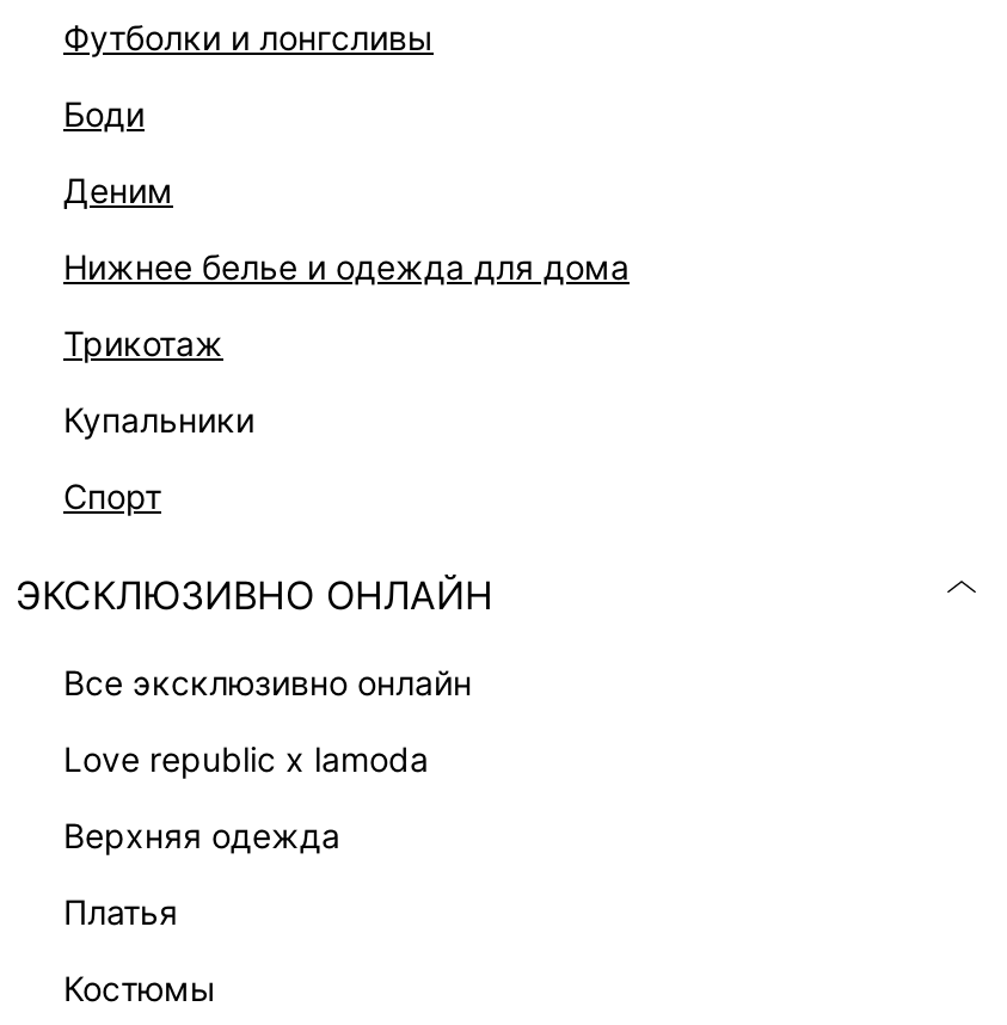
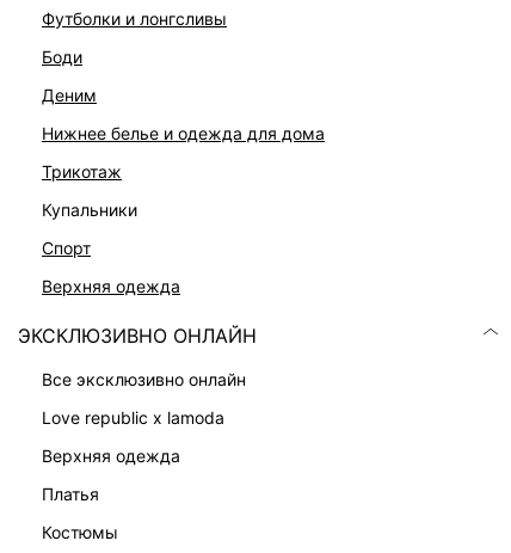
+ верхняя одежда
